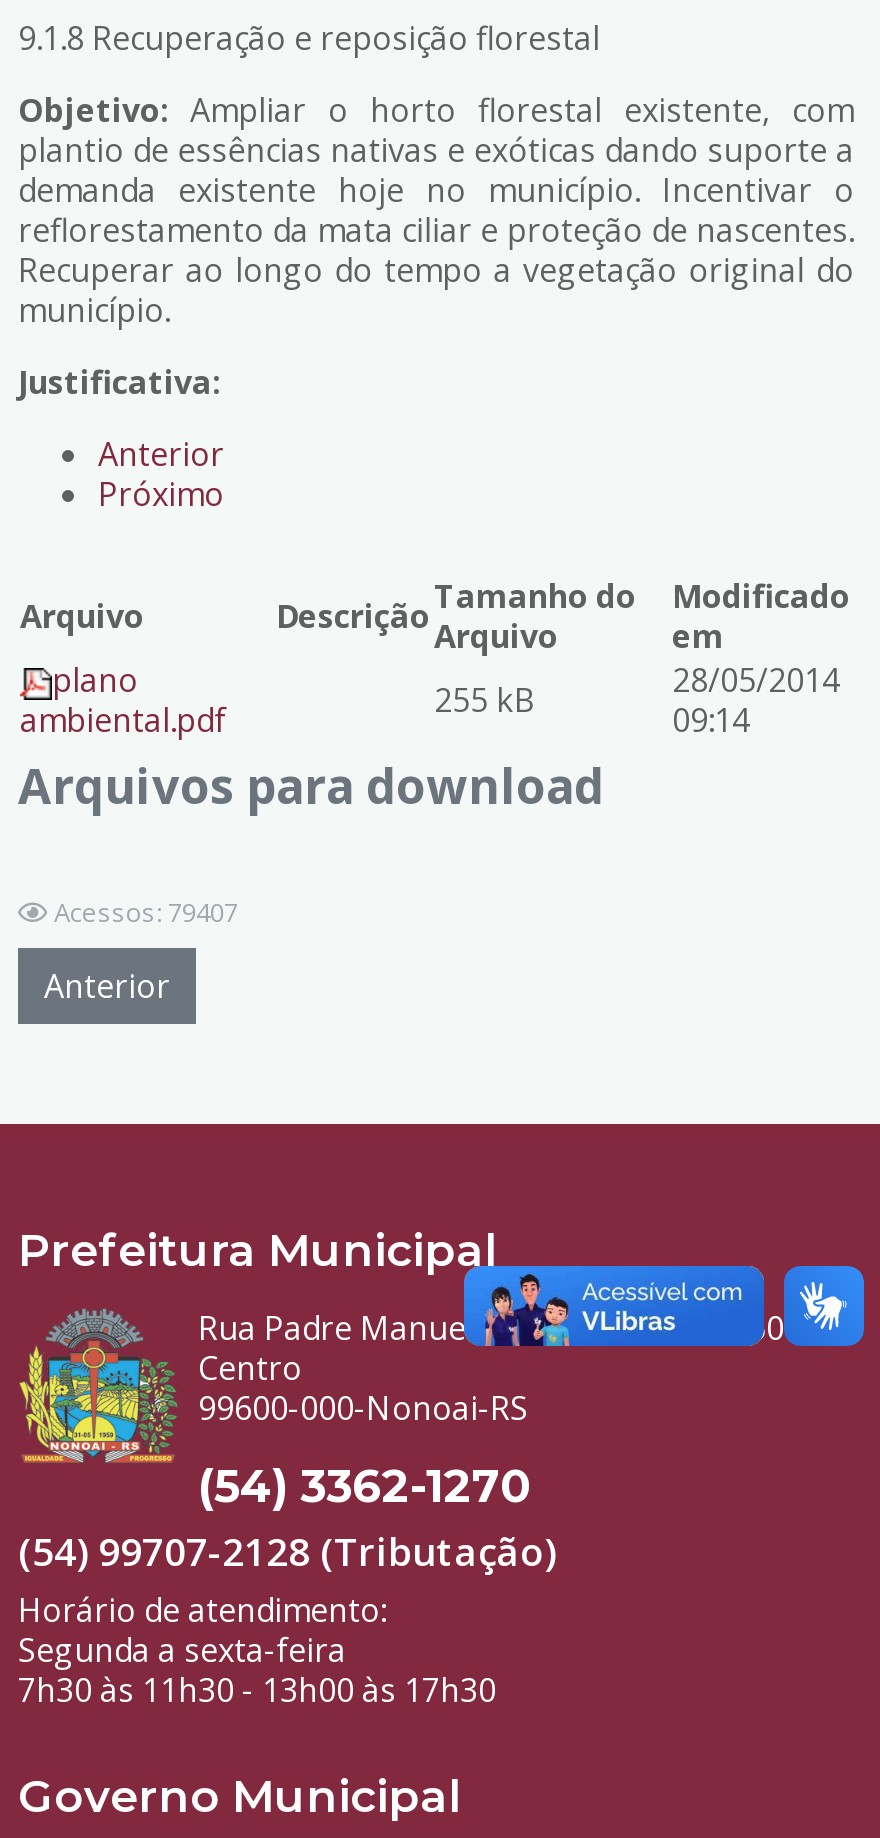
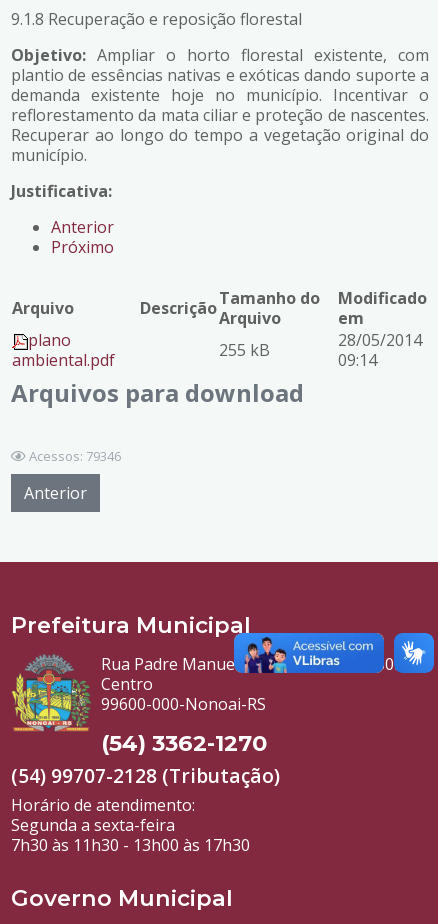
- Acessos: 79407
+ Acessos: 79346
